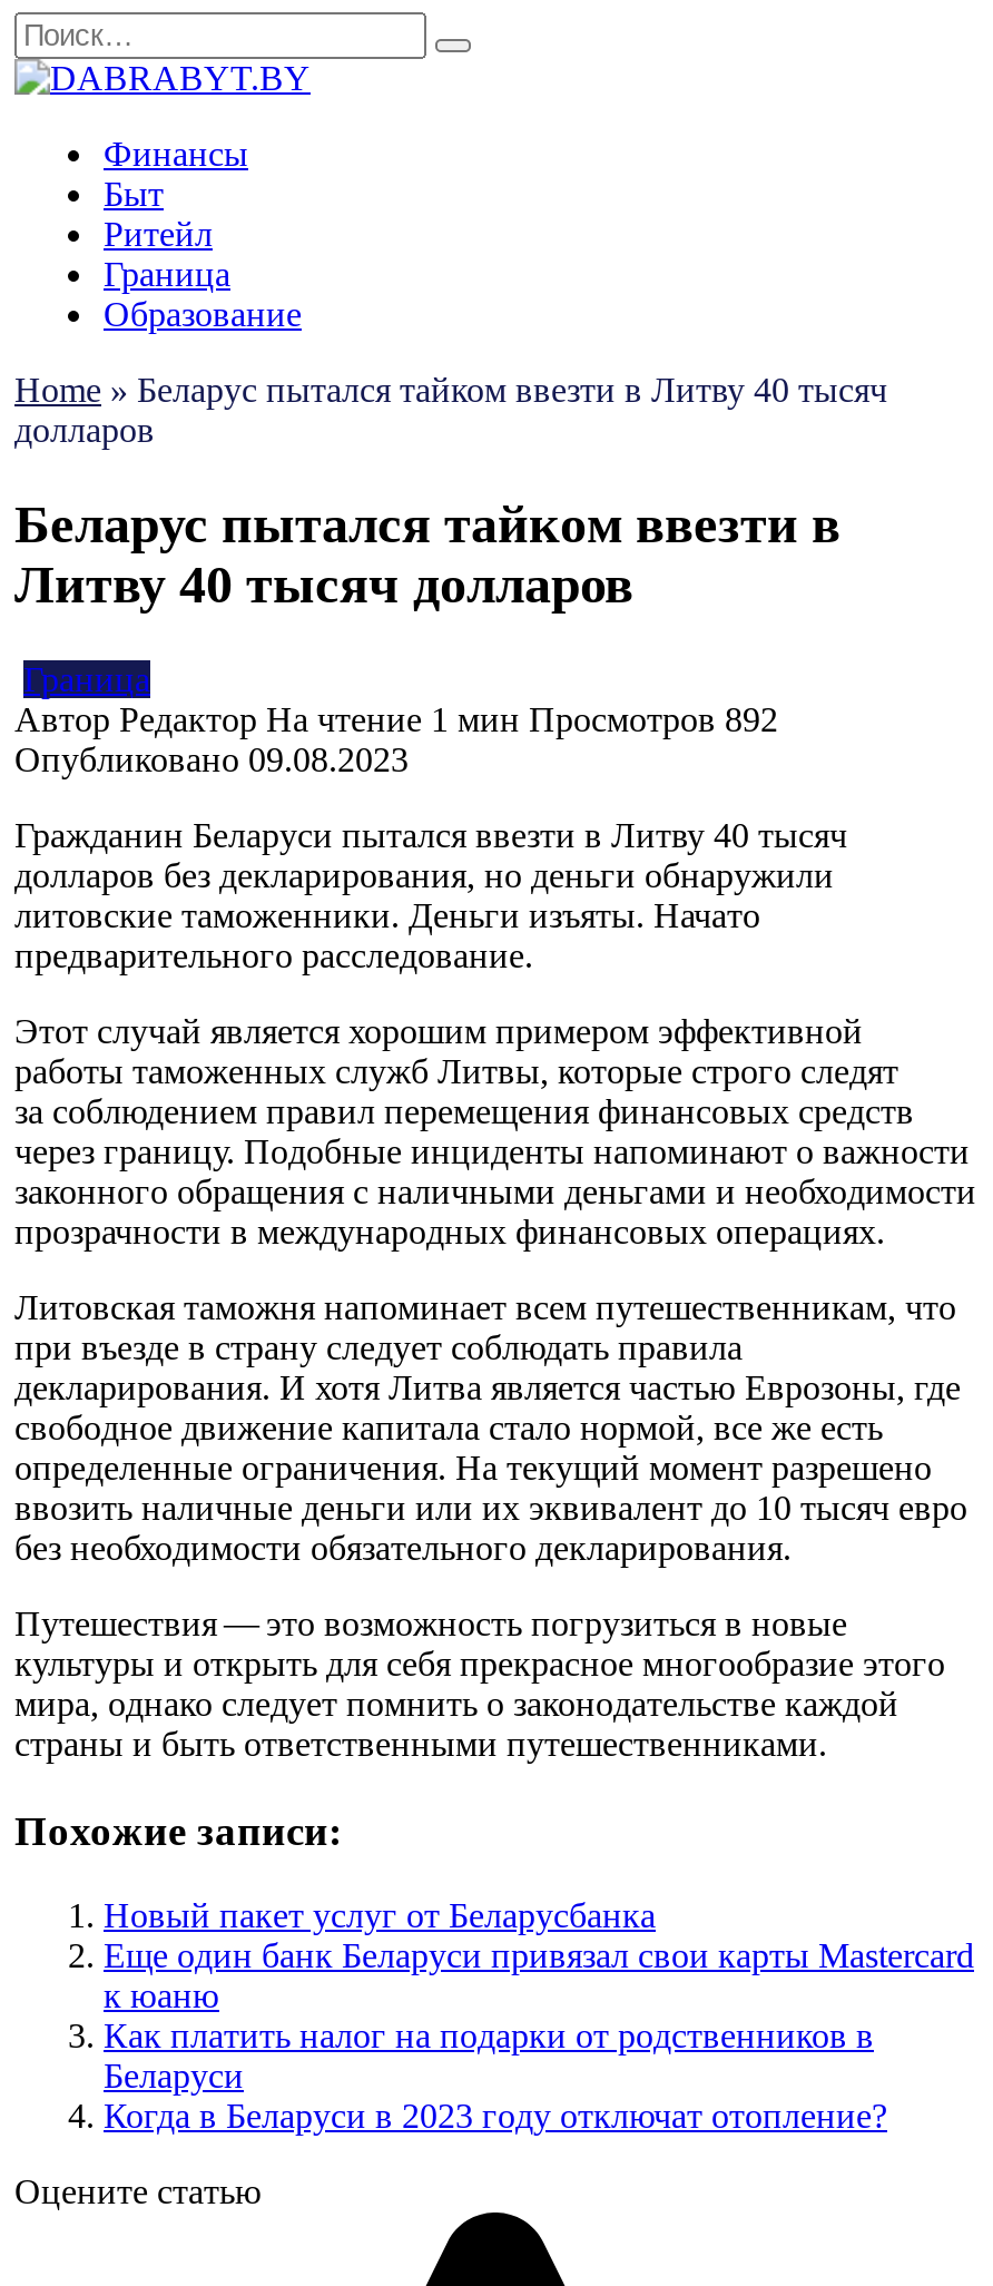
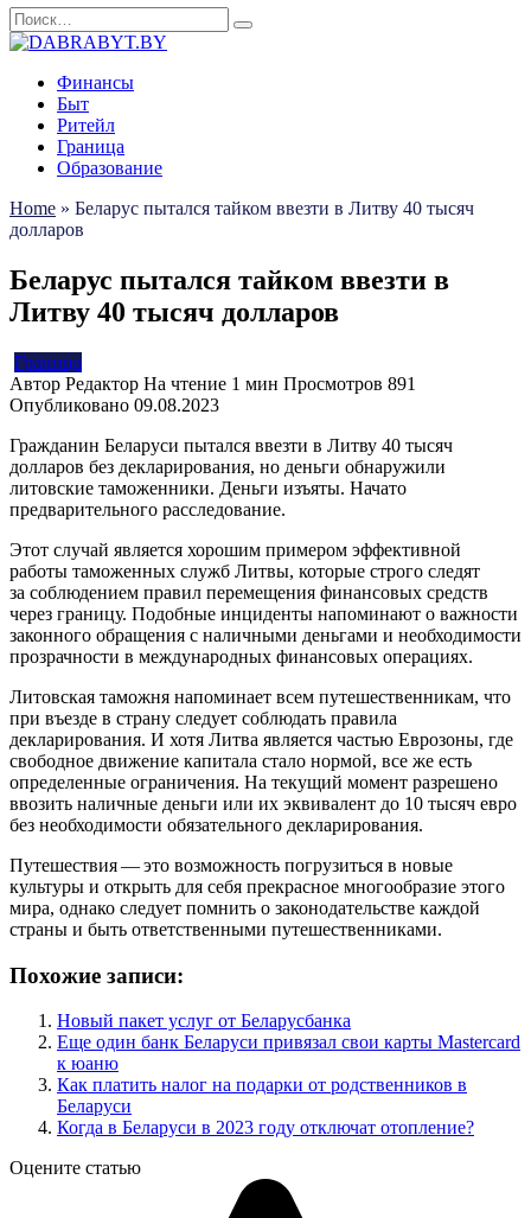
- Автор Редактор На чтение 1 мин Просмотров 892
+ Автор Редактор На чтение 1 мин Просмотров 891
